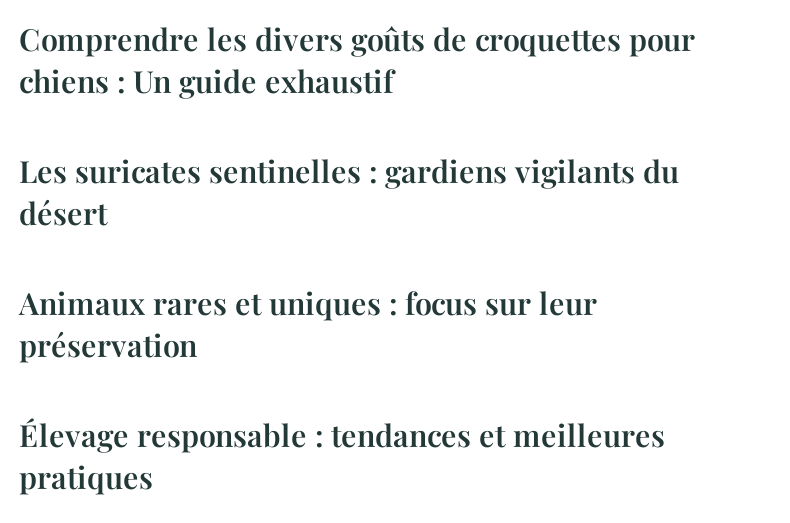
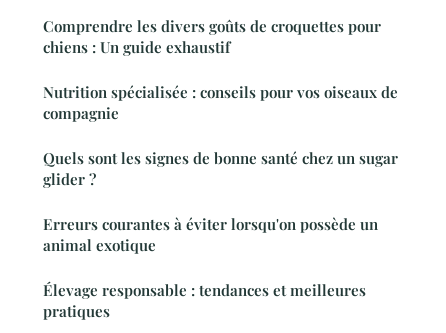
- Les suricates sentinelles : gardiens vigilants du
- désert
- Animaux rares et uniques : focus sur leur
- préservation
+ Nutrition spécialisée : conseils pour vos oiseaux de
+ compagnie
+ Quels sont les signes de bonne santé chez un sugar
+ glider ?
+ Erreurs courantes à éviter lorsqu'on possède un
+ animal exotique
